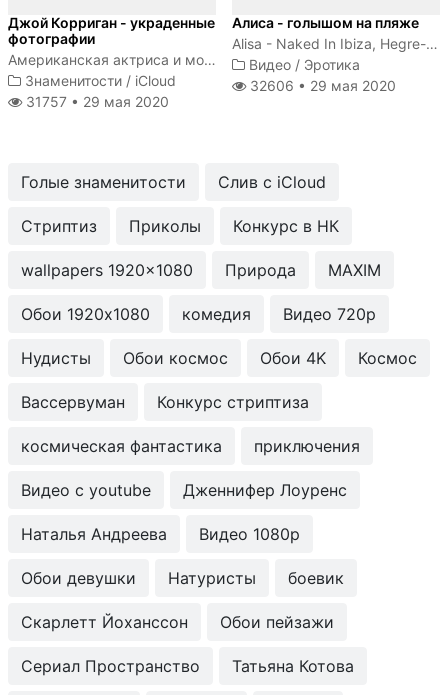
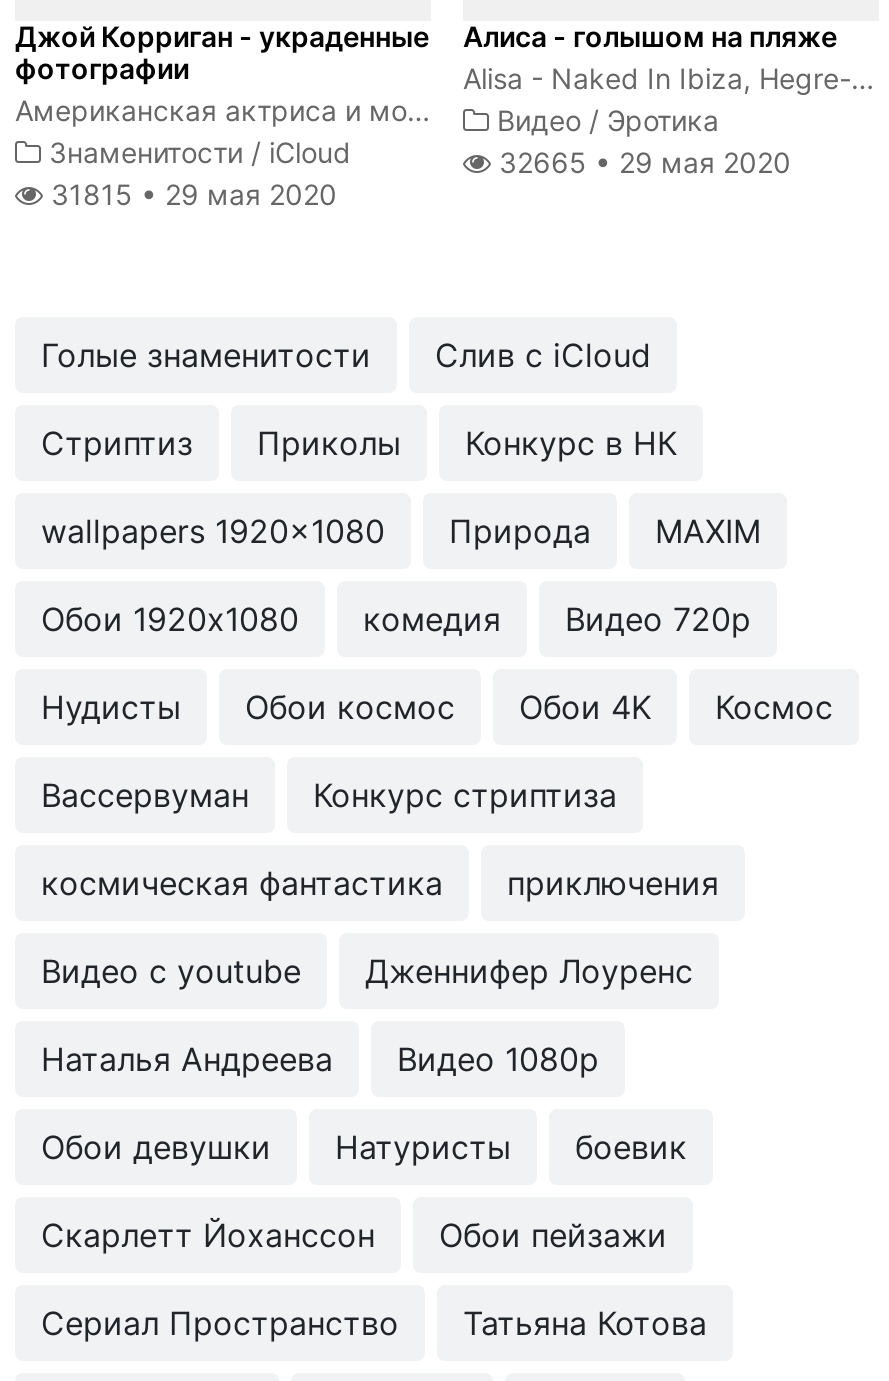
- 32606 • 29 мая 2020
+ 32665 • 29 мая 2020

- 31757 • 29 мая 2020
+ 31815 • 29 мая 2020
